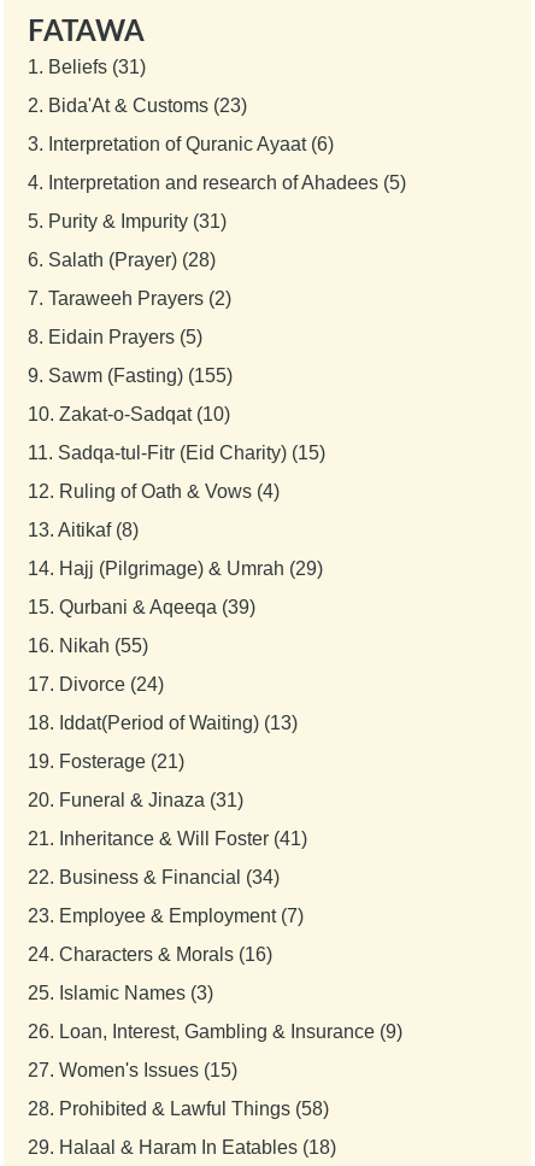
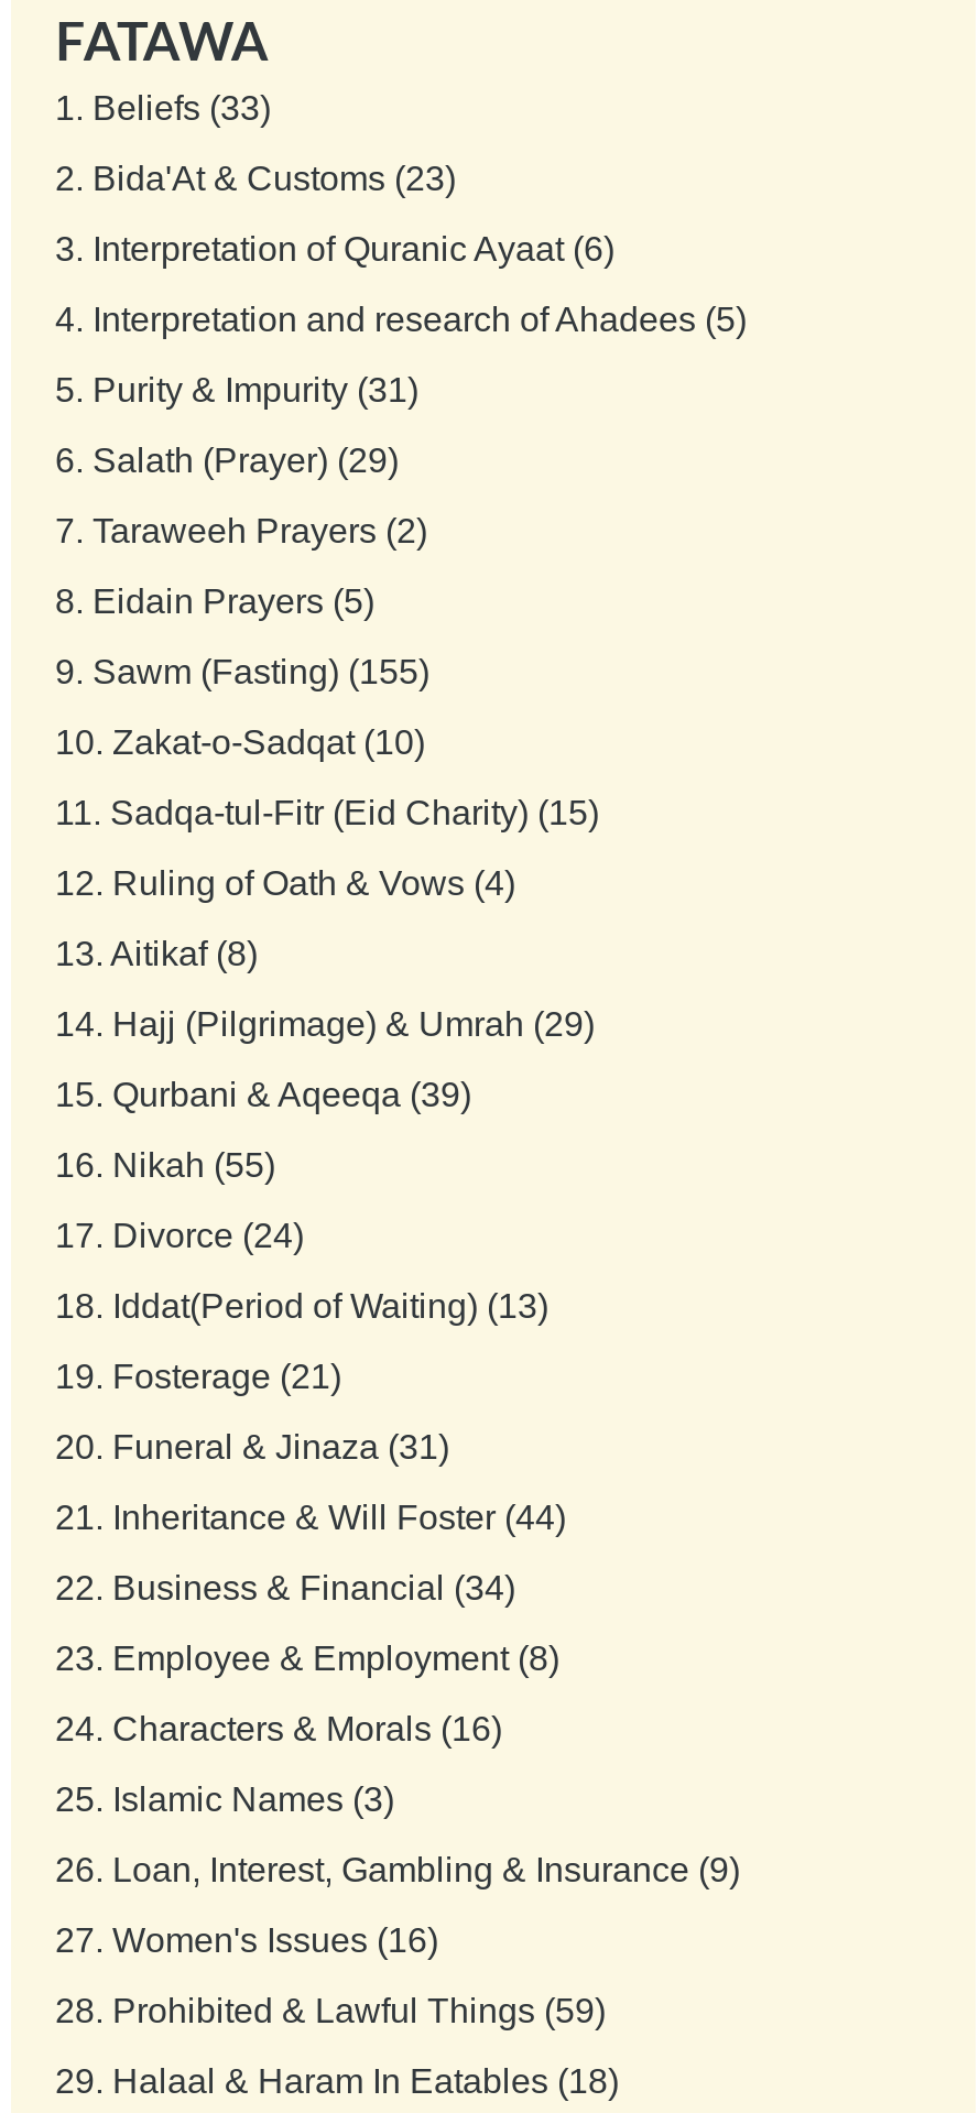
- 1. Beliefs (31)
+ 1. Beliefs (33)

- 6. Salath (Prayer) (28)
+ 6. Salath (Prayer) (29)

- 21. Inheritance & Will Foster (41)
+ 21. Inheritance & Will Foster (44)

- 23. Employee & Employment (7)
+ 23. Employee & Employment (8)

- 27. Women's Issues (15)
+ 27. Women's Issues (16)

- 28. Prohibited & Lawful Things (58)
+ 28. Prohibited & Lawful Things (59)
